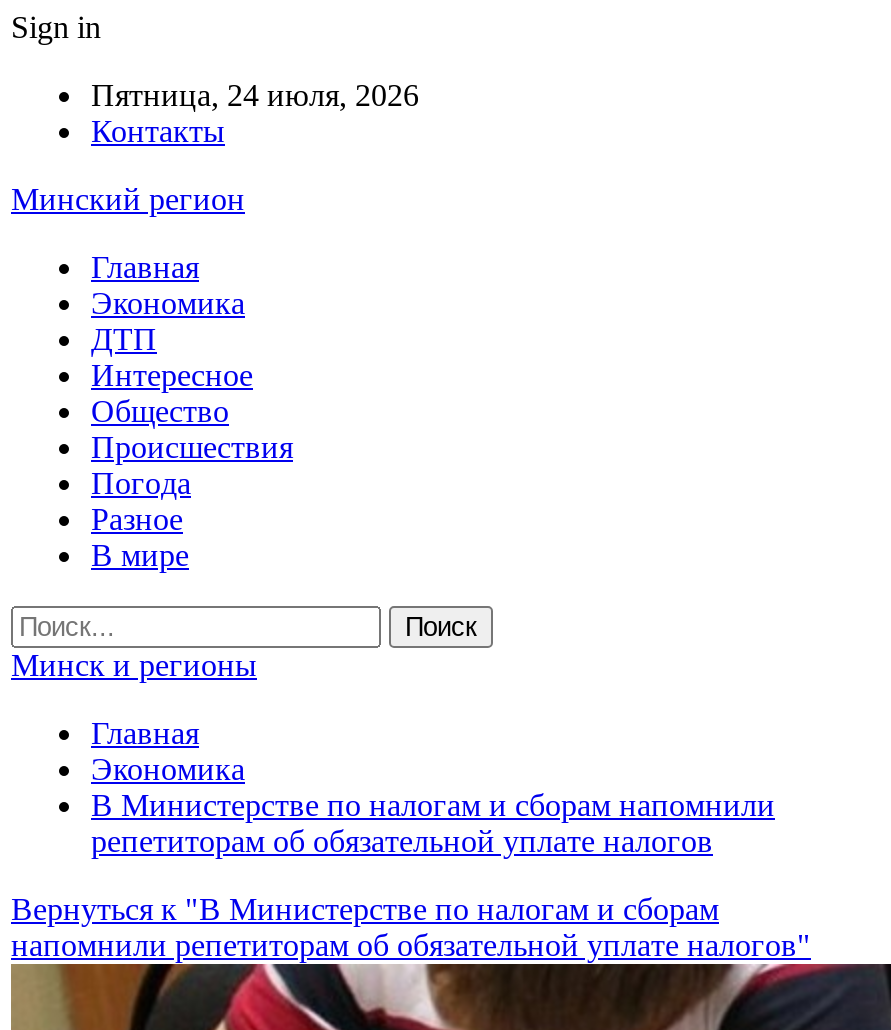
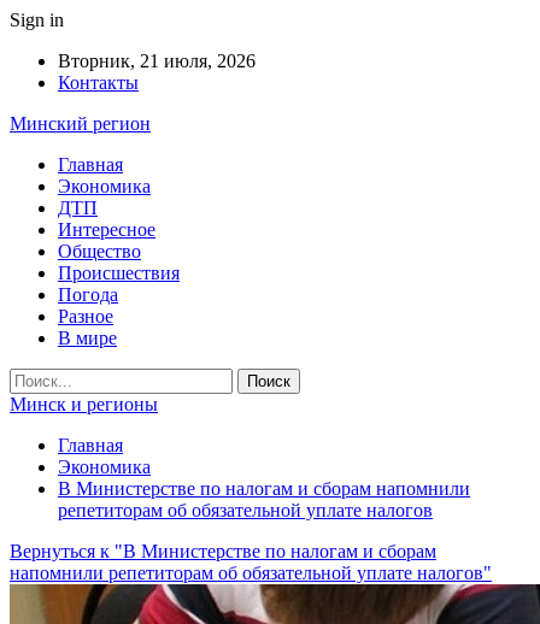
- Пятница, 24 июля, 2026
+ Вторник, 21 июля, 2026
